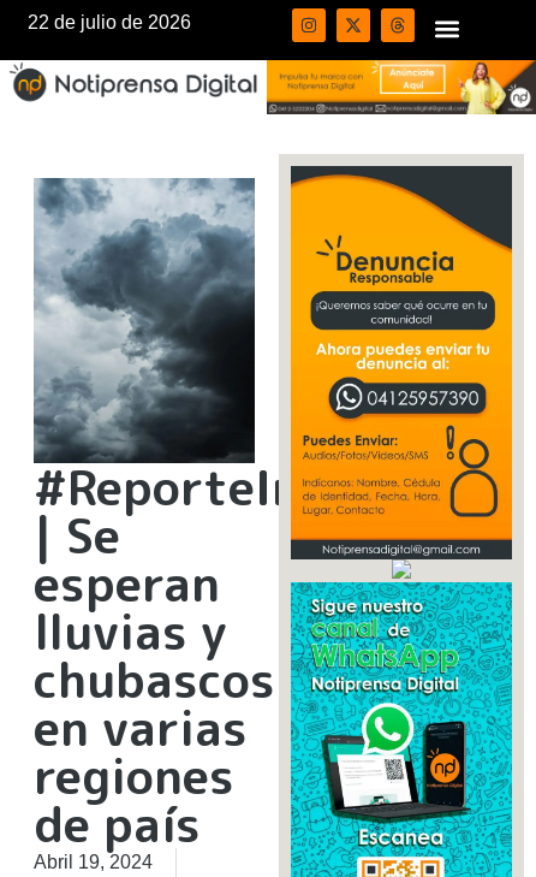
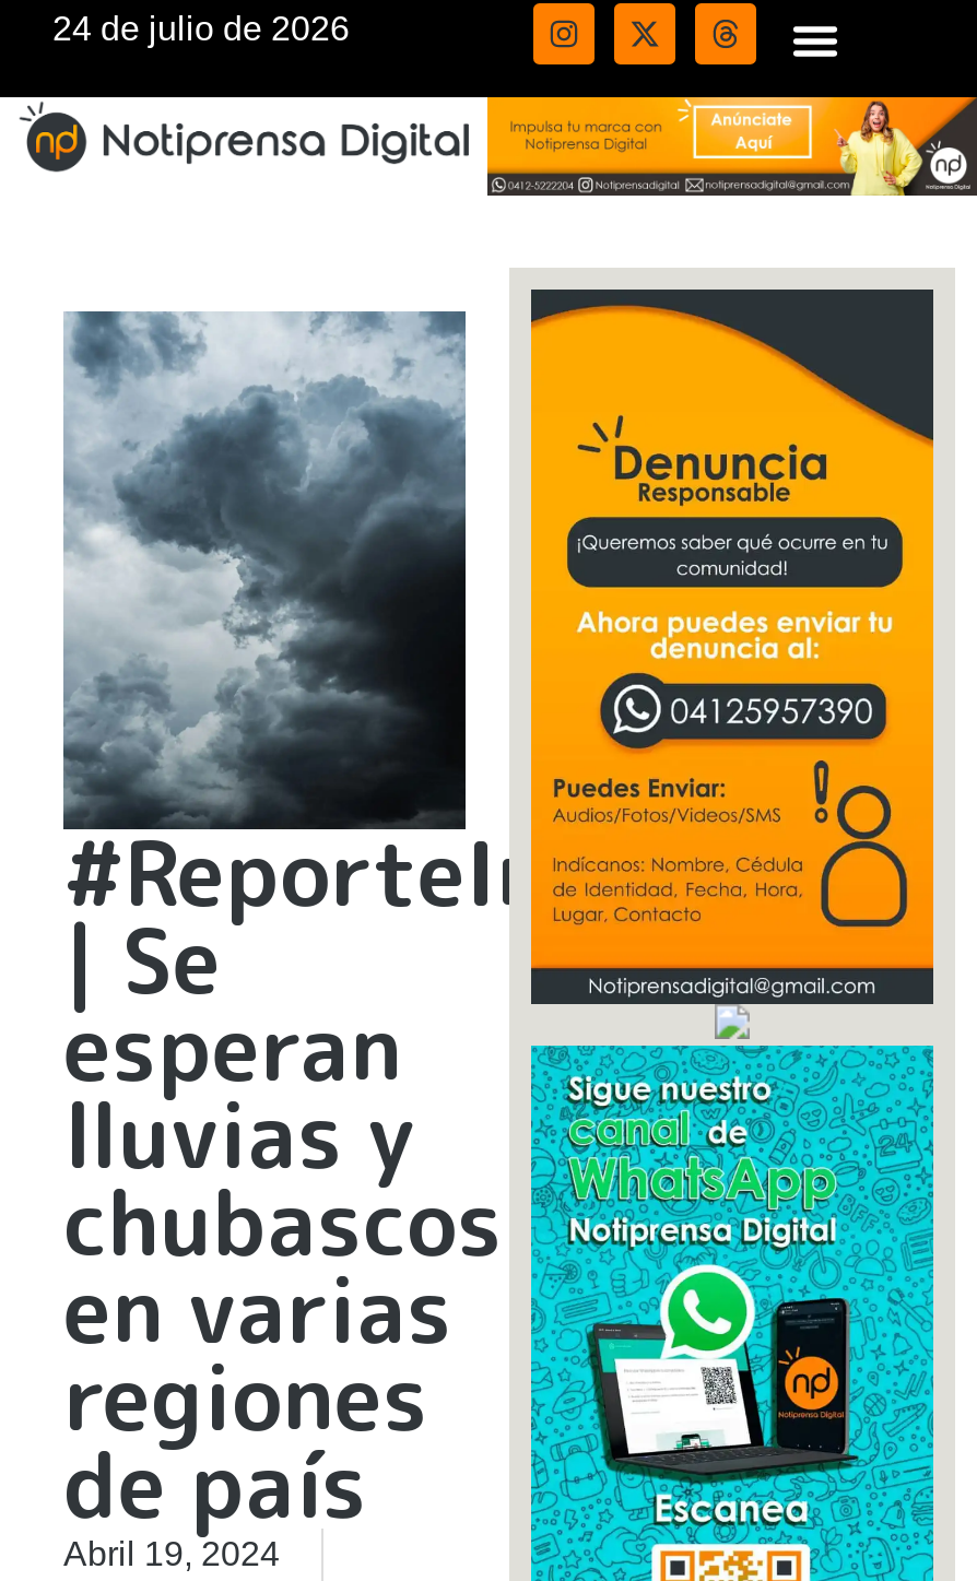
- 22 de julio de 2026
+ 24 de julio de 2026
